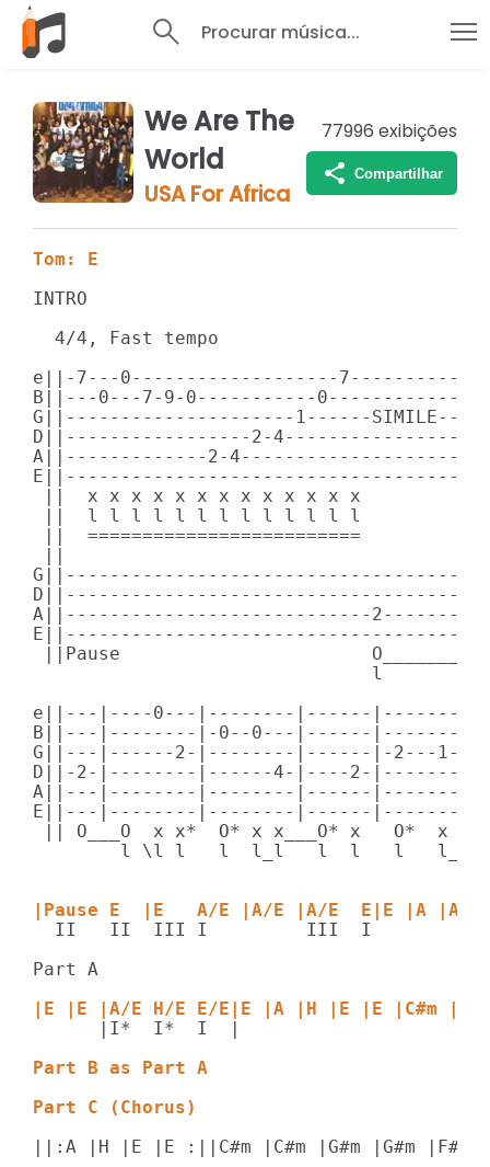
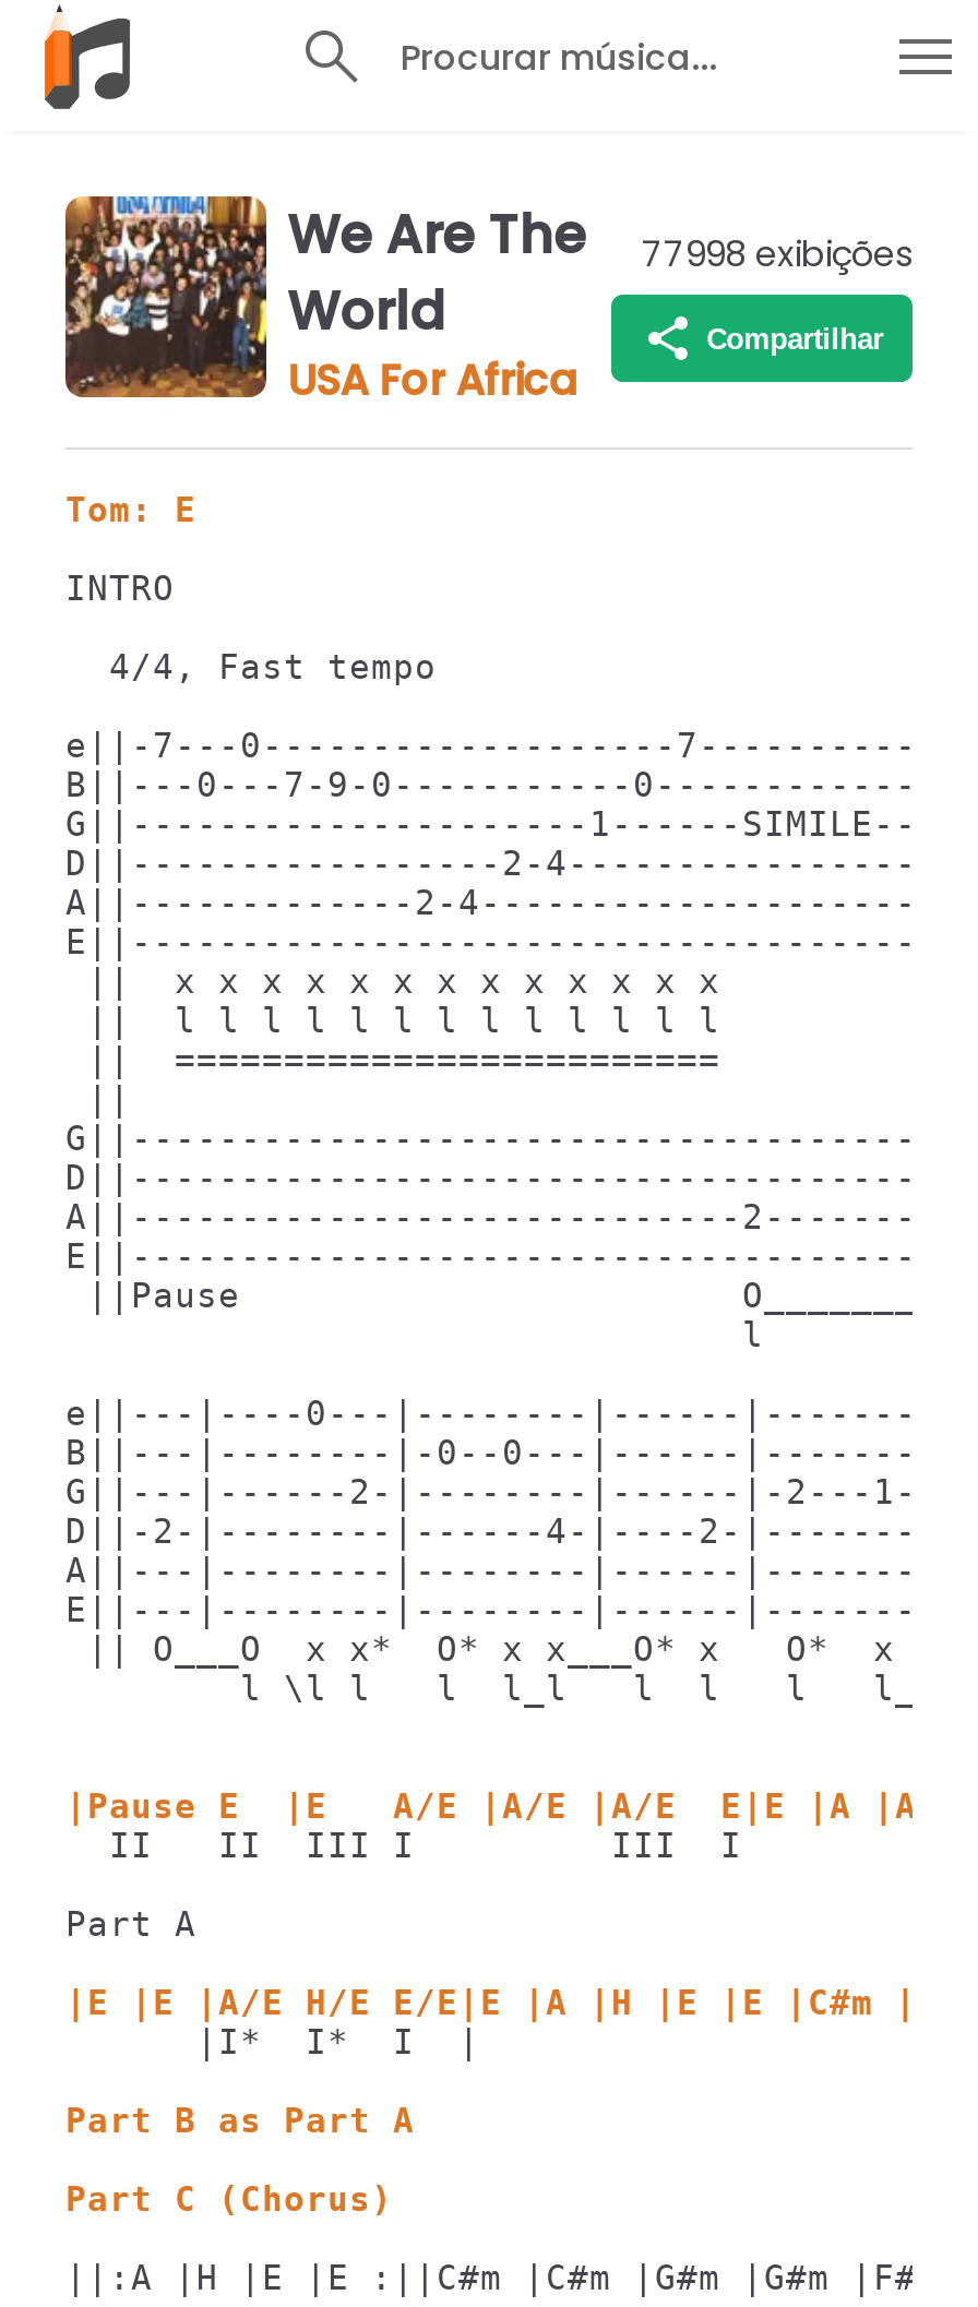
- We Are The 77996 exibições
+ We Are The 77998 exibições
